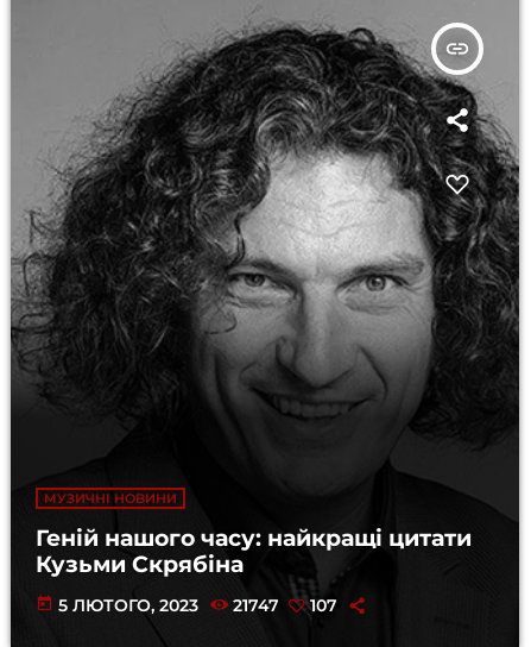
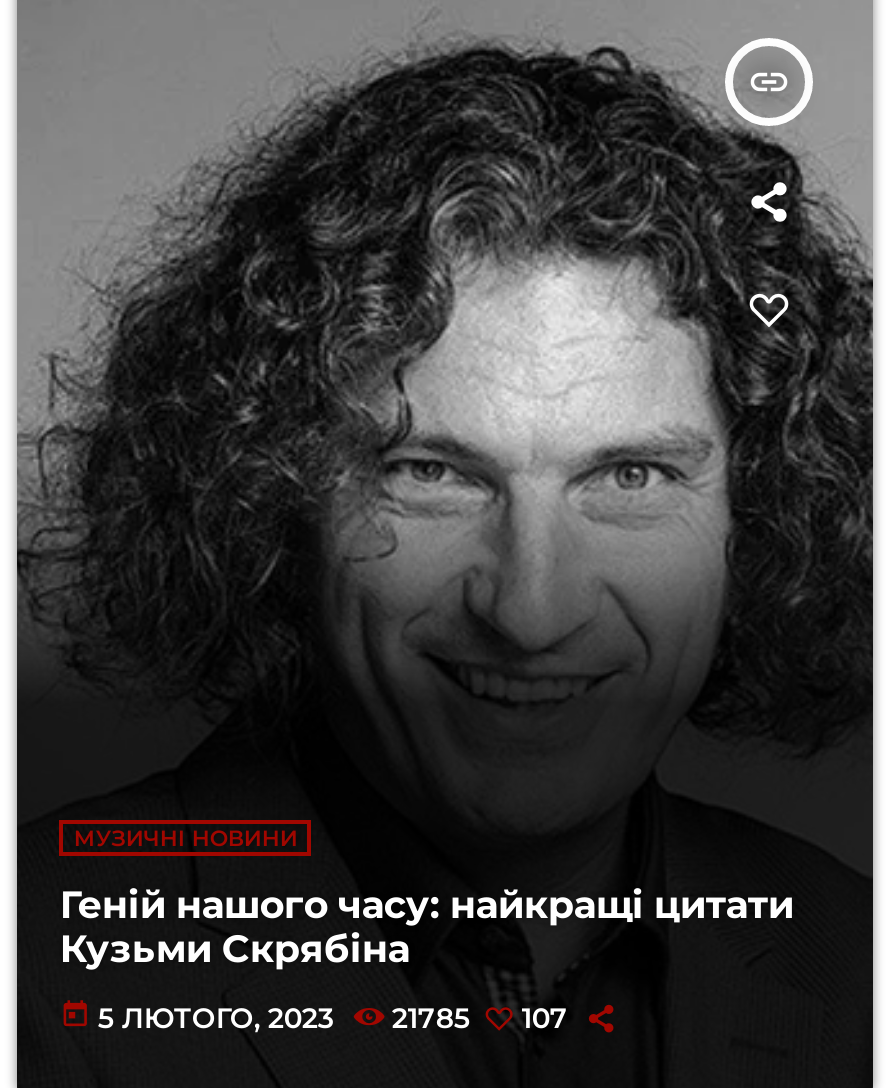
- 21747
+ 21785
